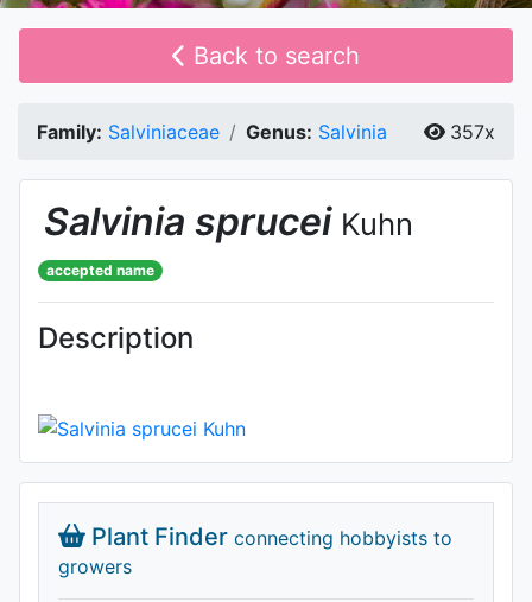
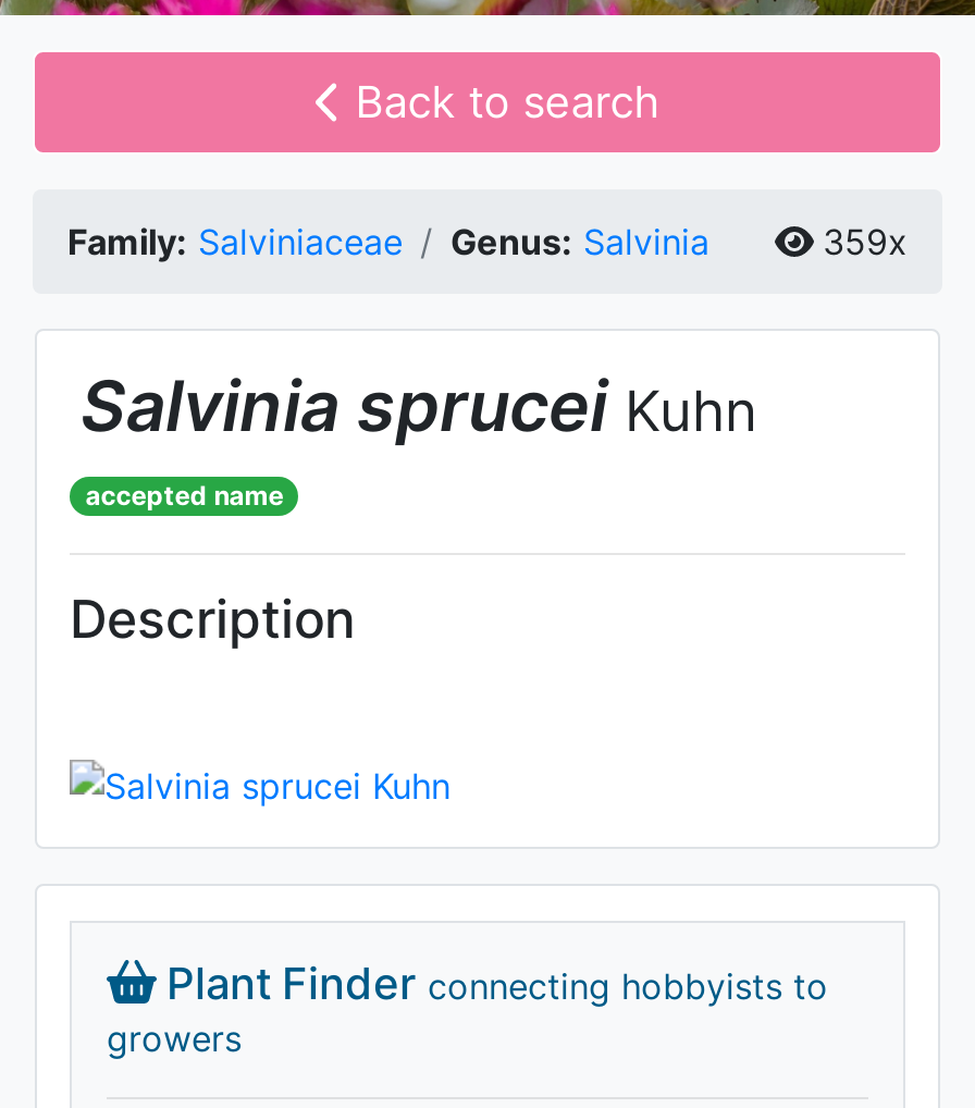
- 357x
+ 359x
